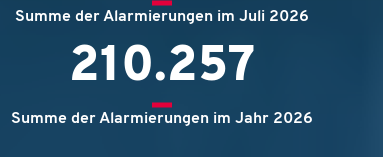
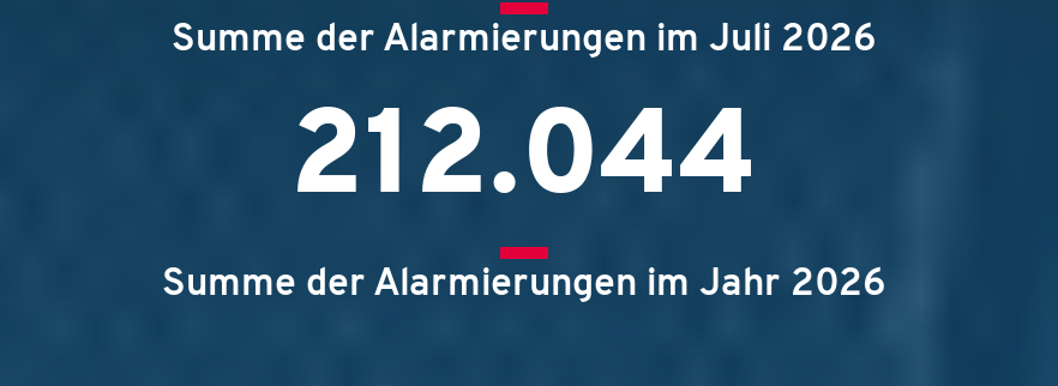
- 210.257
+ 212.044
